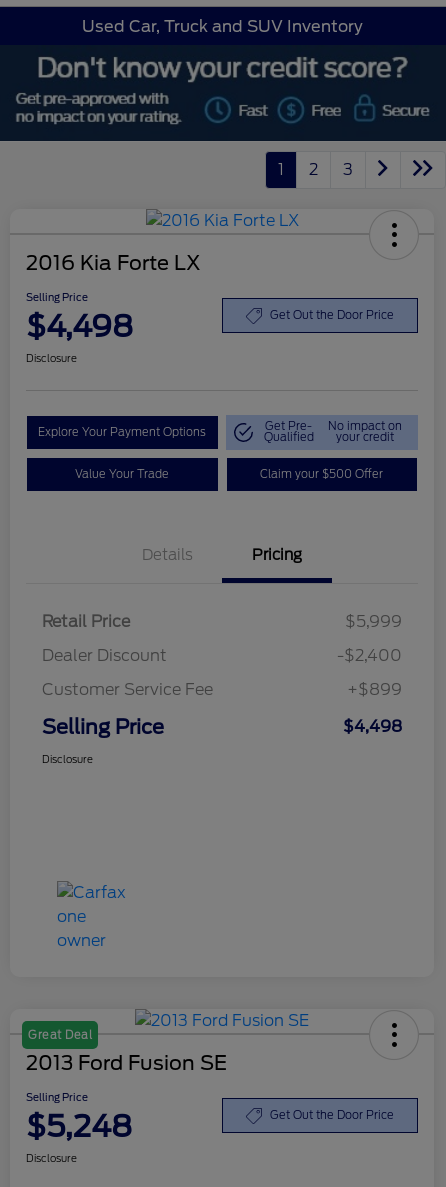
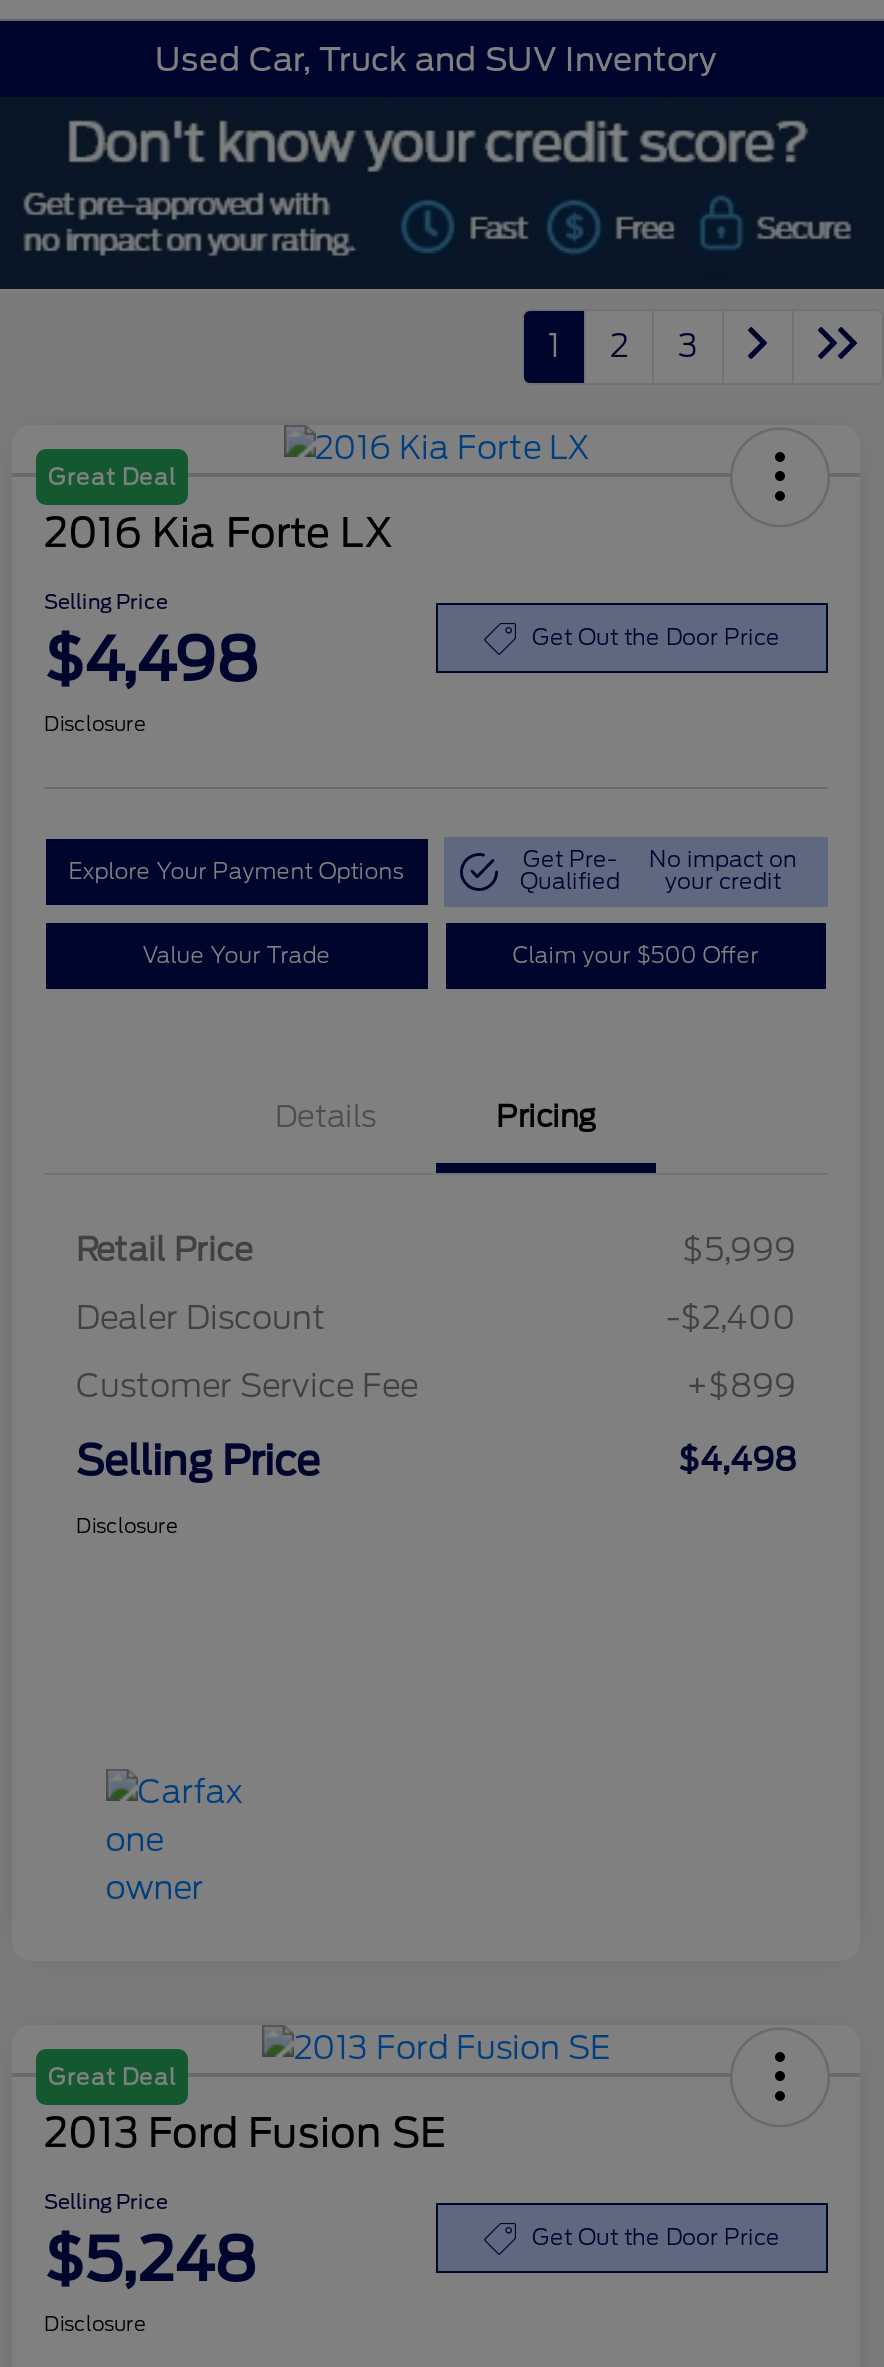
+ Great Deal
